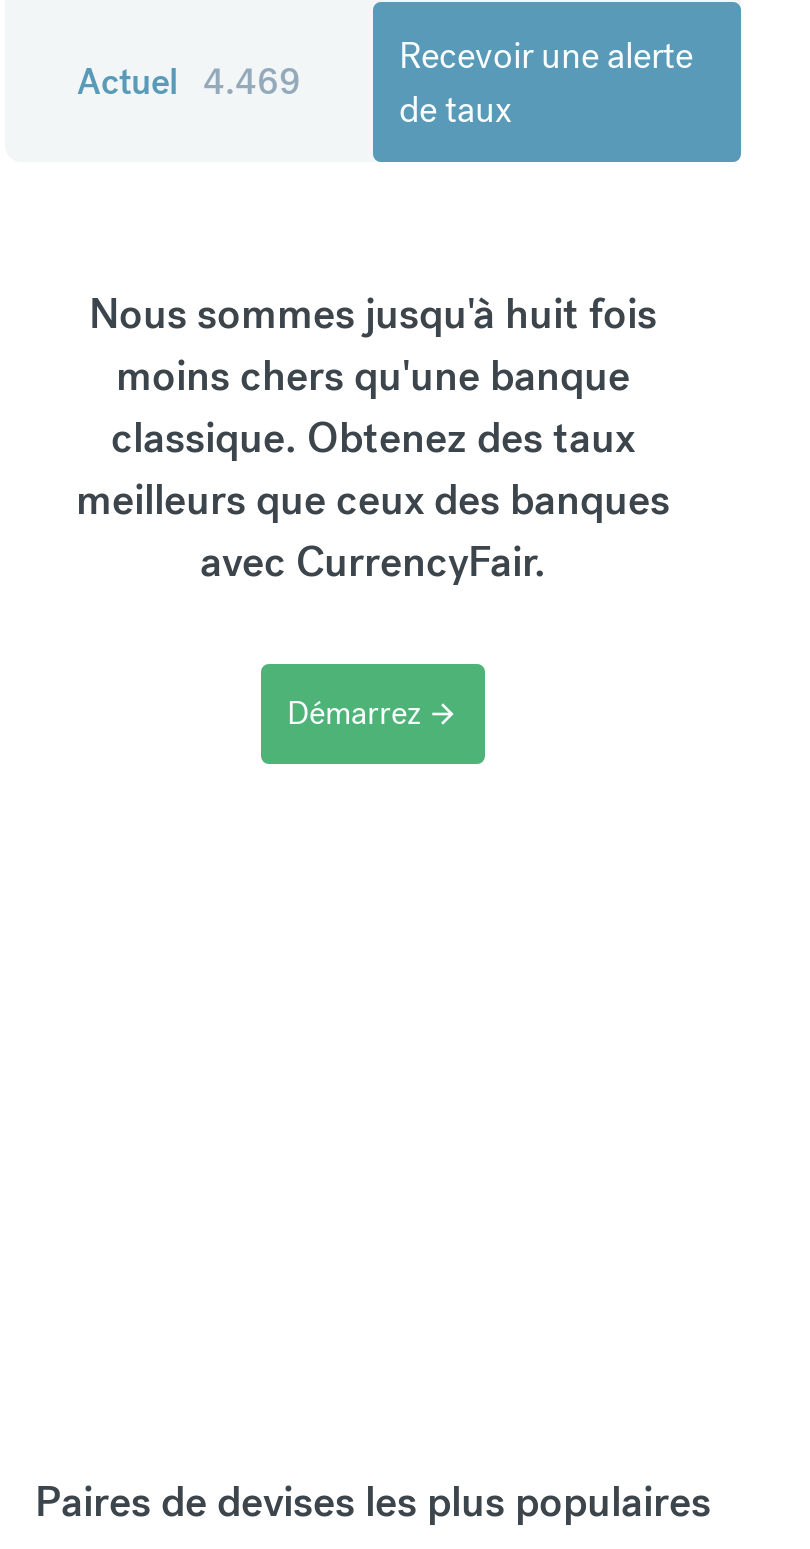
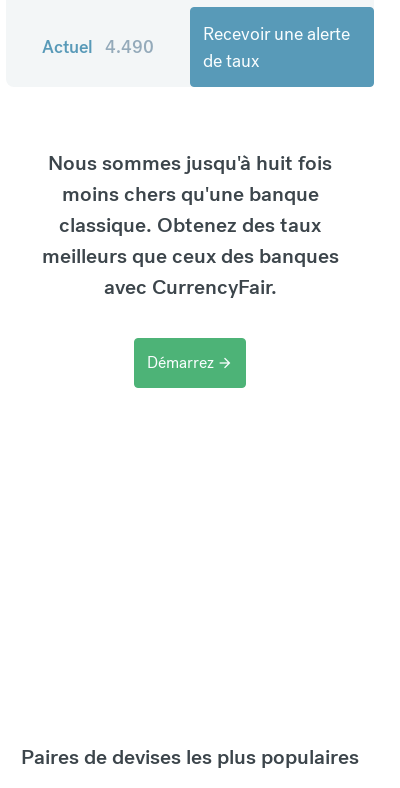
- Actuel 4.469
+ Actuel 4.490
